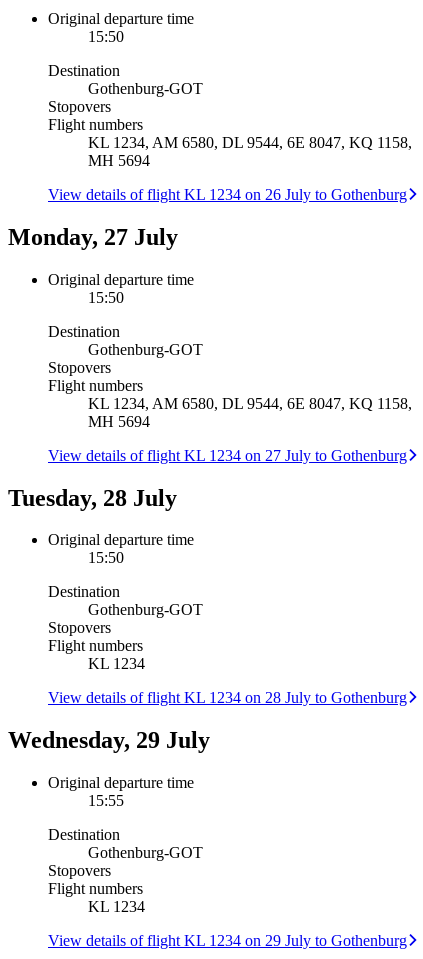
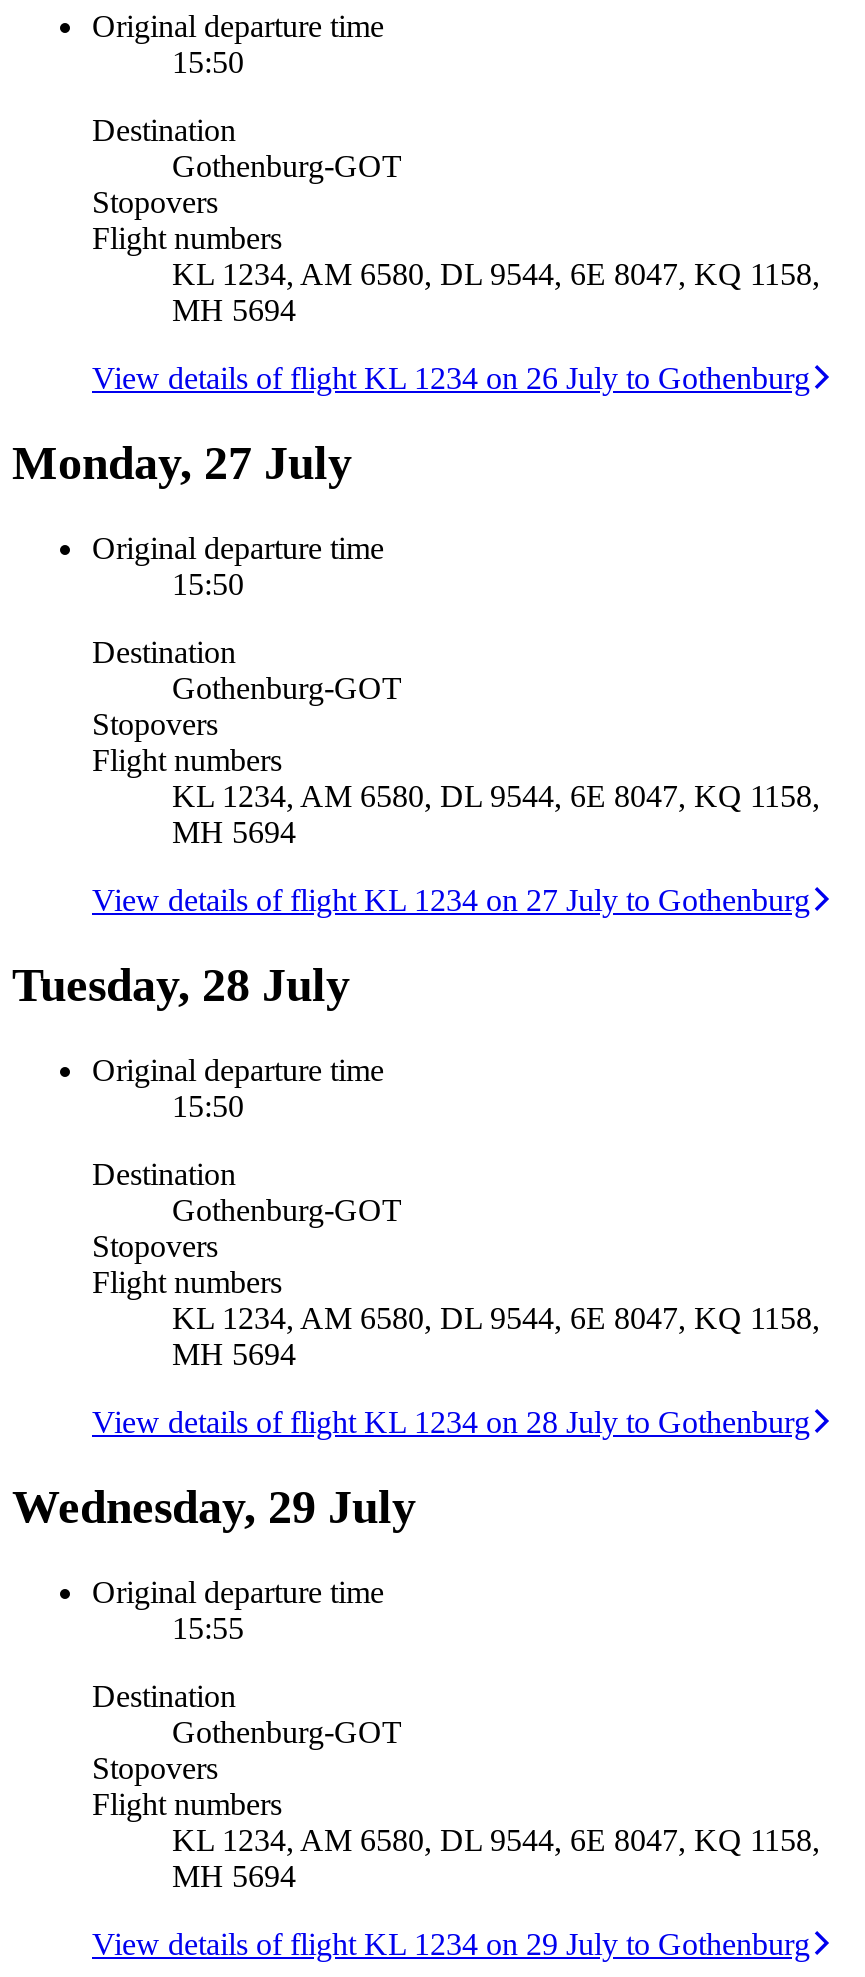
- KL 1234
+ KL 1234, AM 6580, DL 9544, 6E 8047, KQ 1158,
+ MH 5694

- KL 1234
+ KL 1234, AM 6580, DL 9544, 6E 8047, KQ 1158,
+ MH 5694
